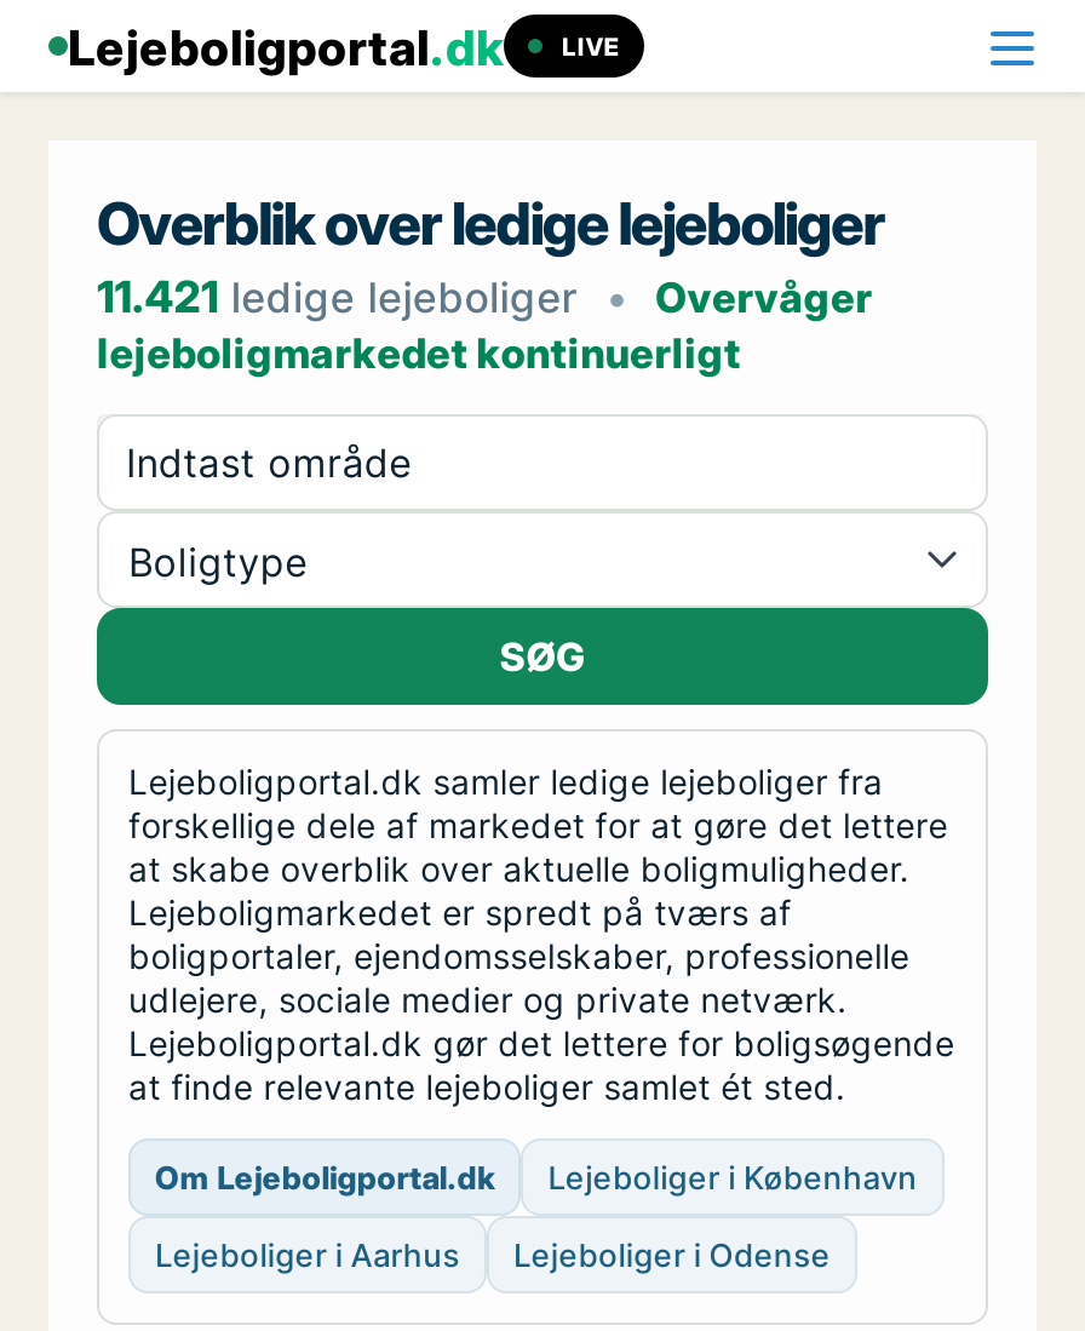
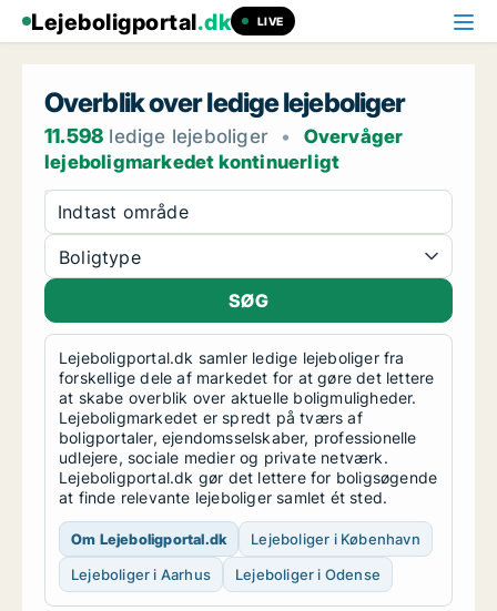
- 11.421 ledige lejeboliger • Overvåger
+ 11.598 ledige lejeboliger • Overvåger
